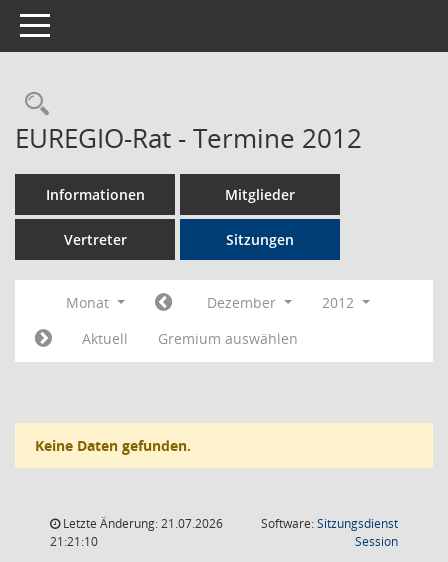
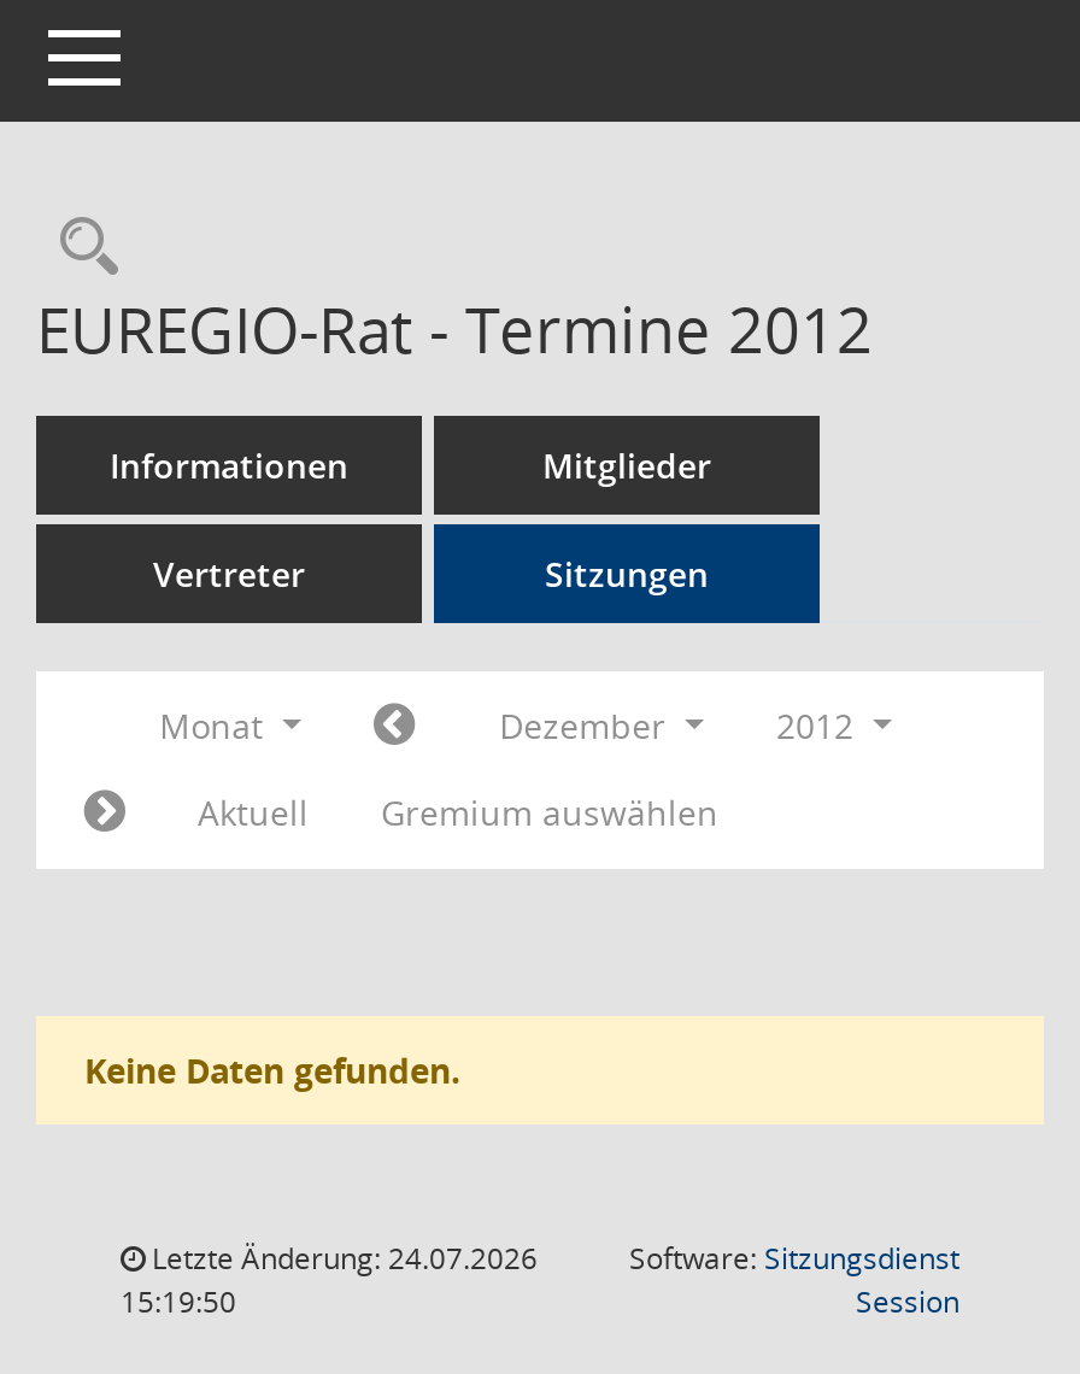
- Letzte Änderung: 21.07.2026
+ Letzte Änderung: 24.07.2026

- 21:21:10
+ 15:19:50
